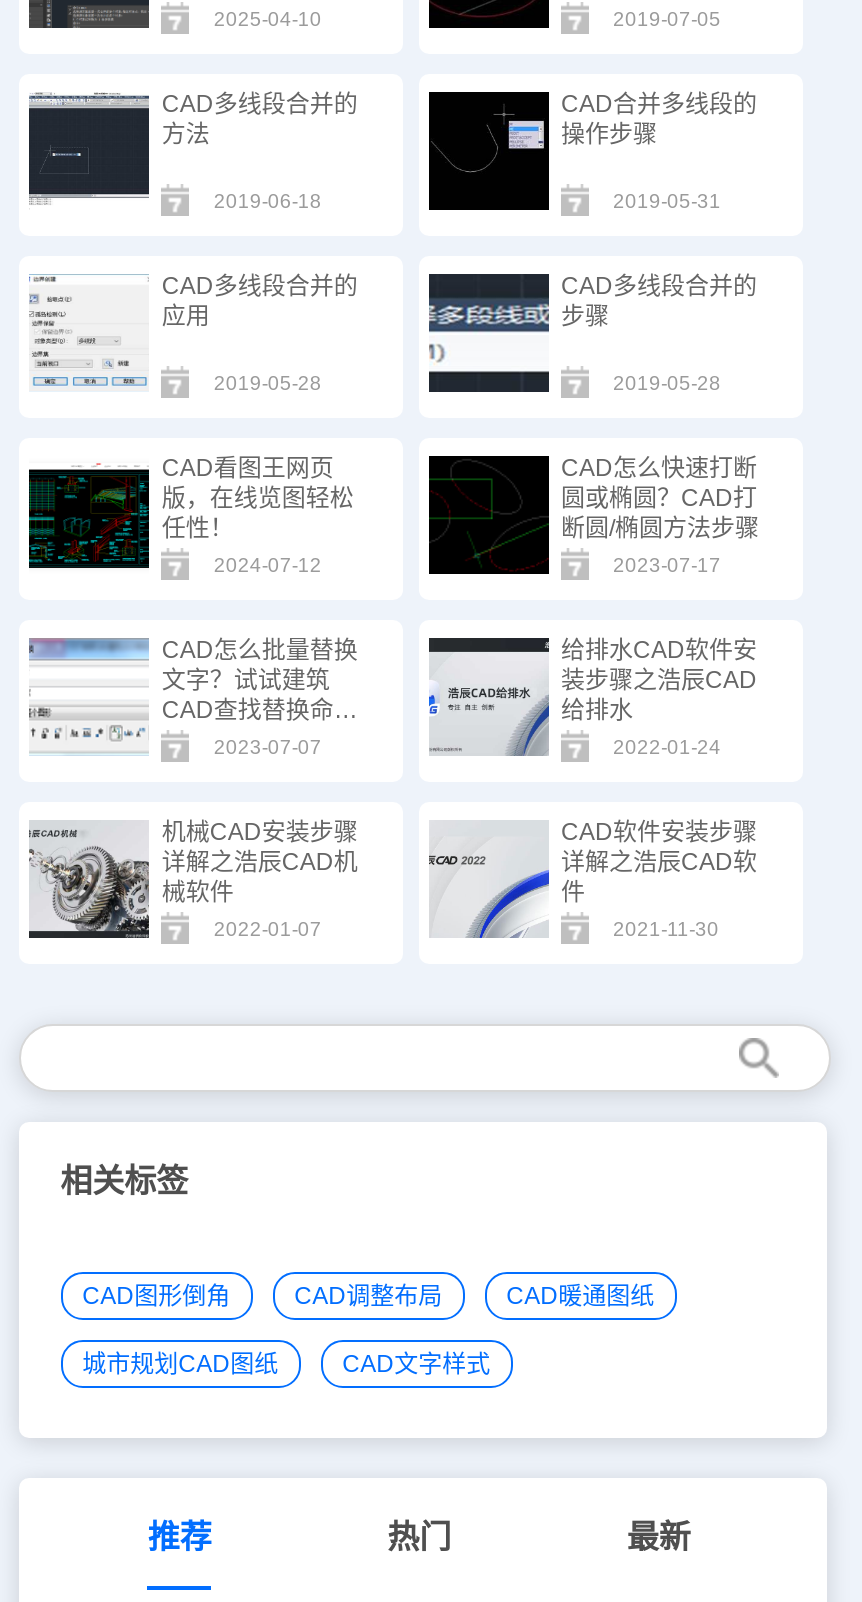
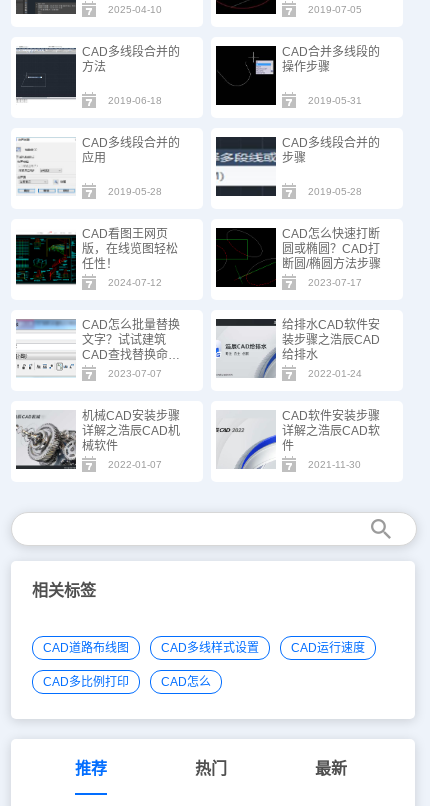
- CAD图形倒角
- CAD调整布局
- CAD暖通图纸
+ CAD道路布线图
+ CAD多线样式设置
+ CAD运行速度

- 城市规划CAD图纸
- CAD文字样式
+ CAD多比例打印
+ CAD怎么
